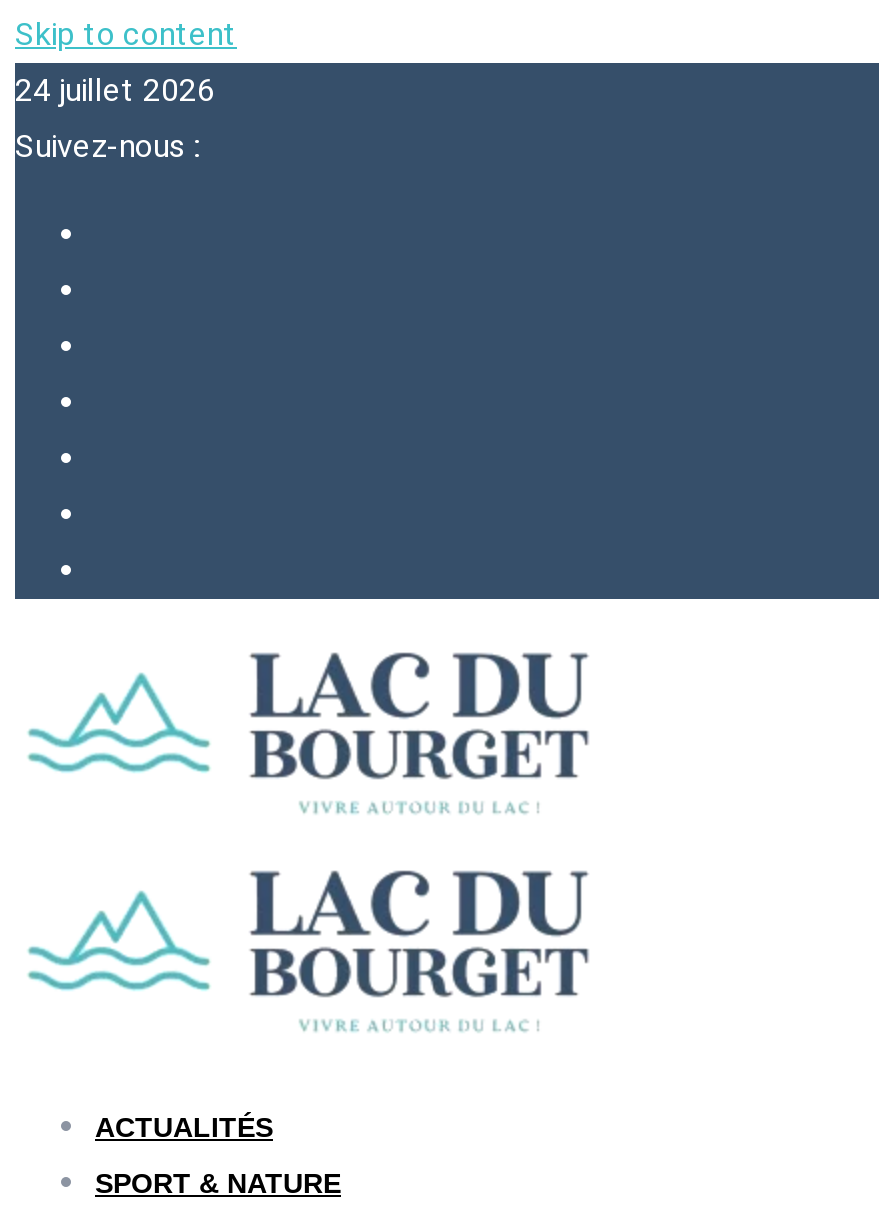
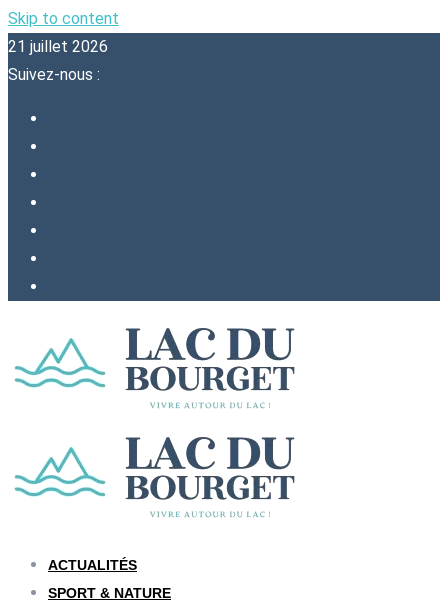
- 24 juillet 2026
+ 21 juillet 2026
